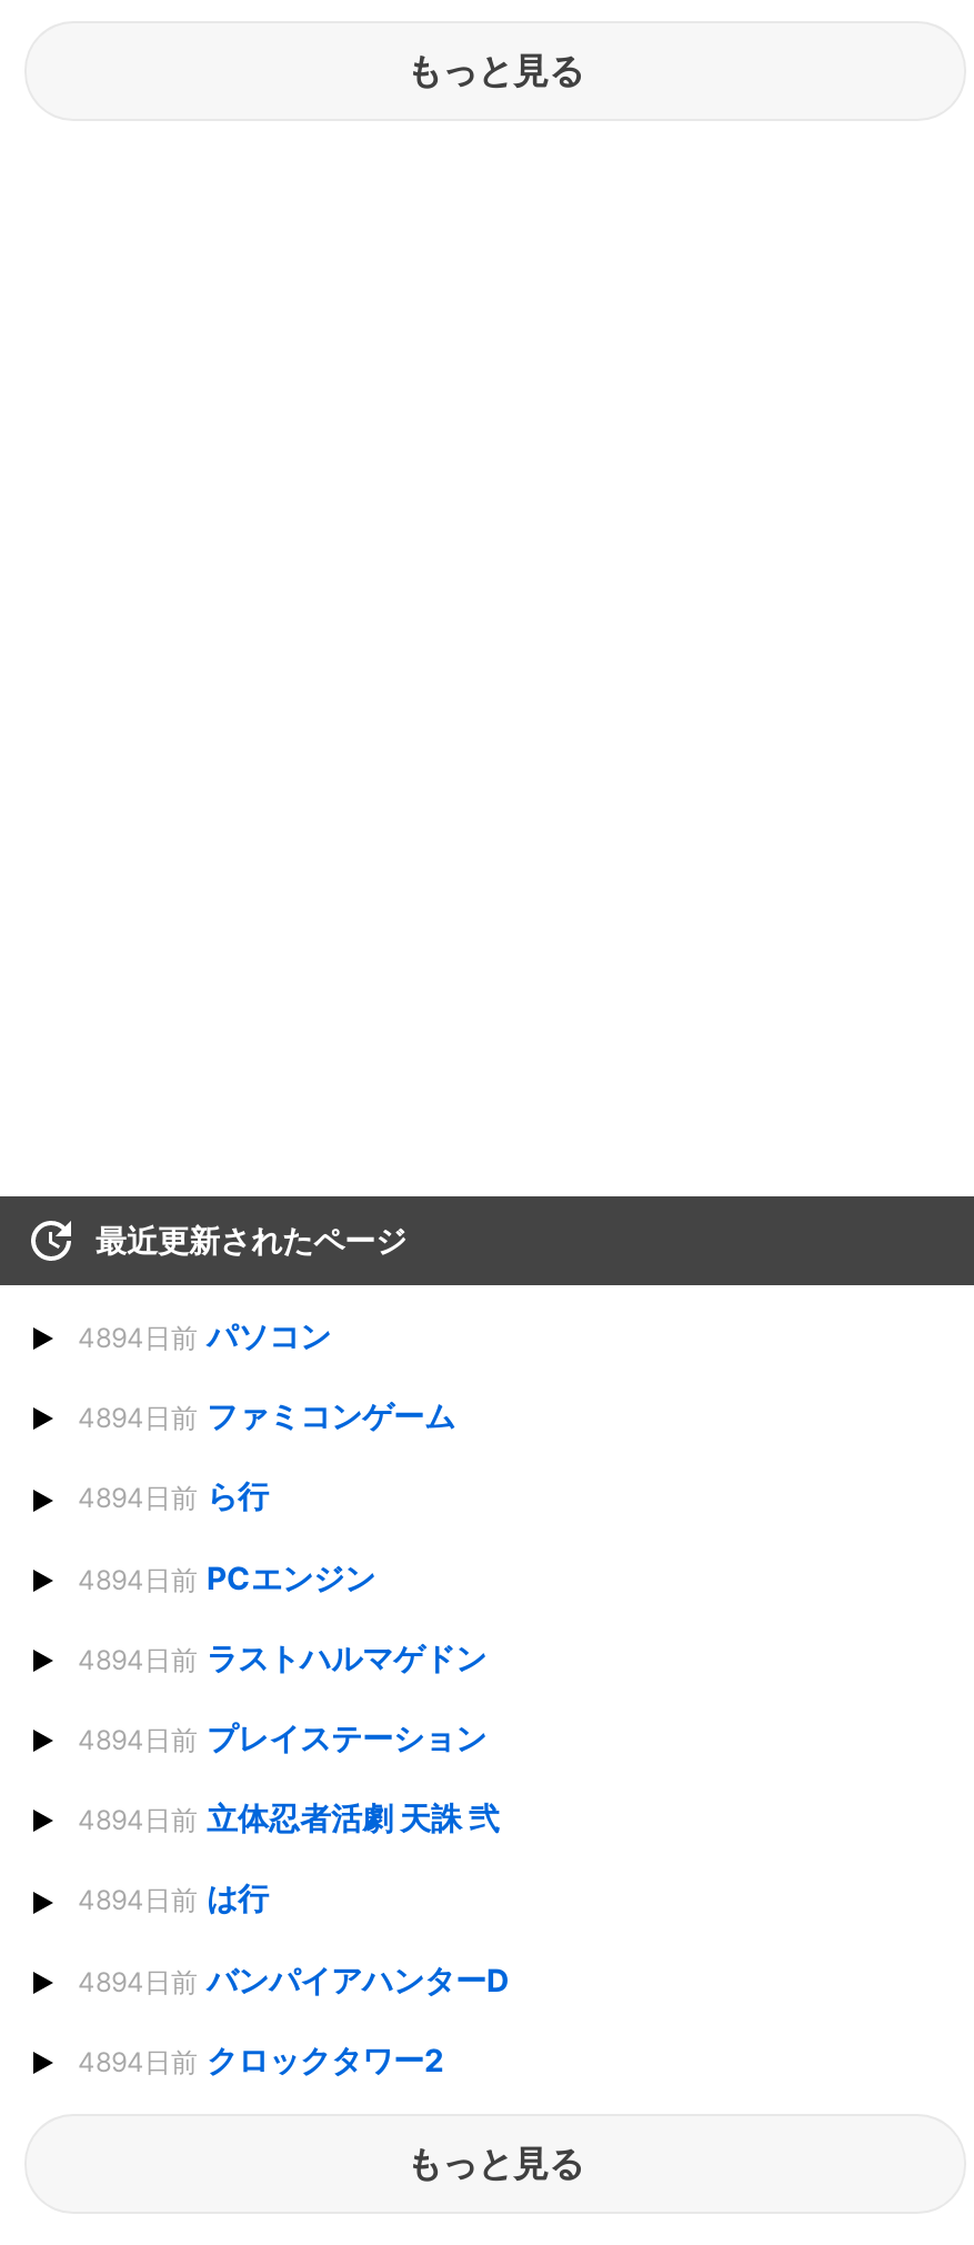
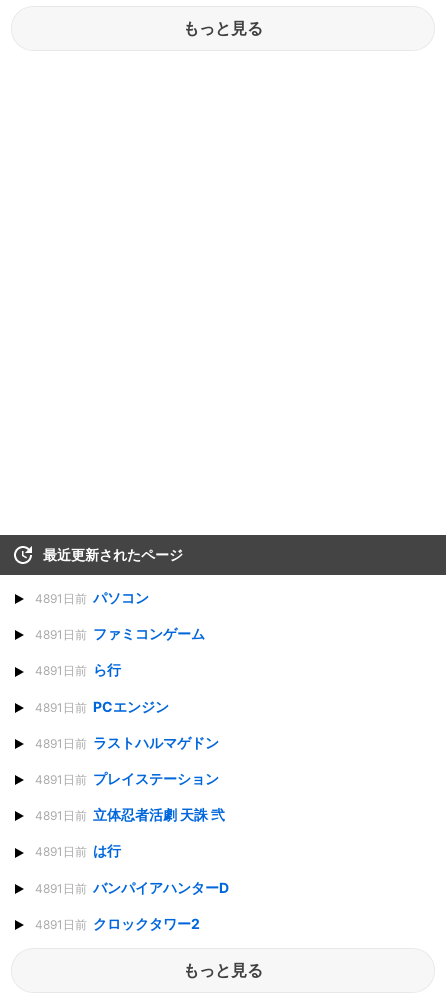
- 4894日前 パソコン
+ 4891日前 パソコン

- 4894日前 ファミコンゲーム
+ 4891日前 ファミコンゲーム

- 4894日前 ら行
+ 4891日前 ら行

- 4894日前 PCエンジン
+ 4891日前 PCエンジン

- 4894日前 ラストハルマゲドン
+ 4891日前 ラストハルマゲドン

- 4894日前 プレイステーション
+ 4891日前 プレイステーション

- 4894日前 立体忍者活劇 天誅 弐
+ 4891日前 立体忍者活劇 天誅 弐

- 4894日前 は行
+ 4891日前 は行

- 4894日前 バンパイアハンターD
+ 4891日前 バンパイアハンターD

- 4894日前 クロックタワー2
+ 4891日前 クロックタワー2
